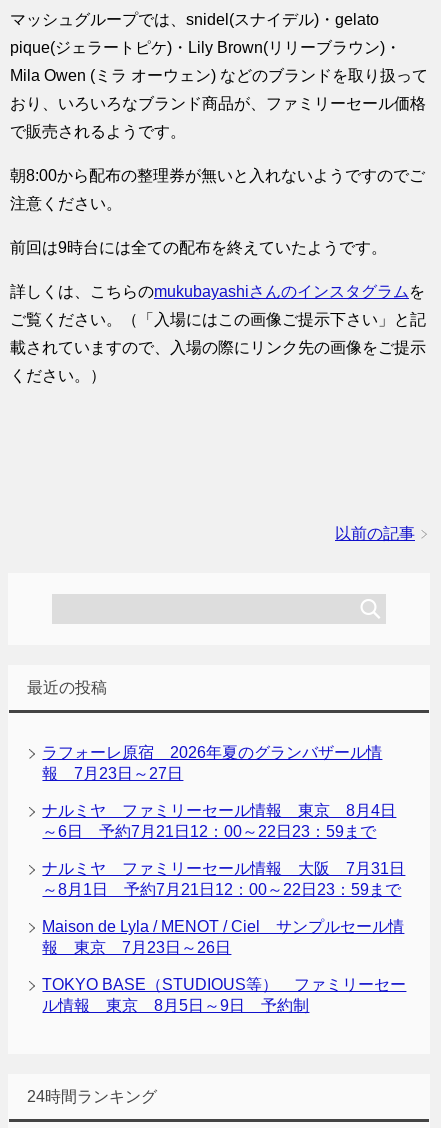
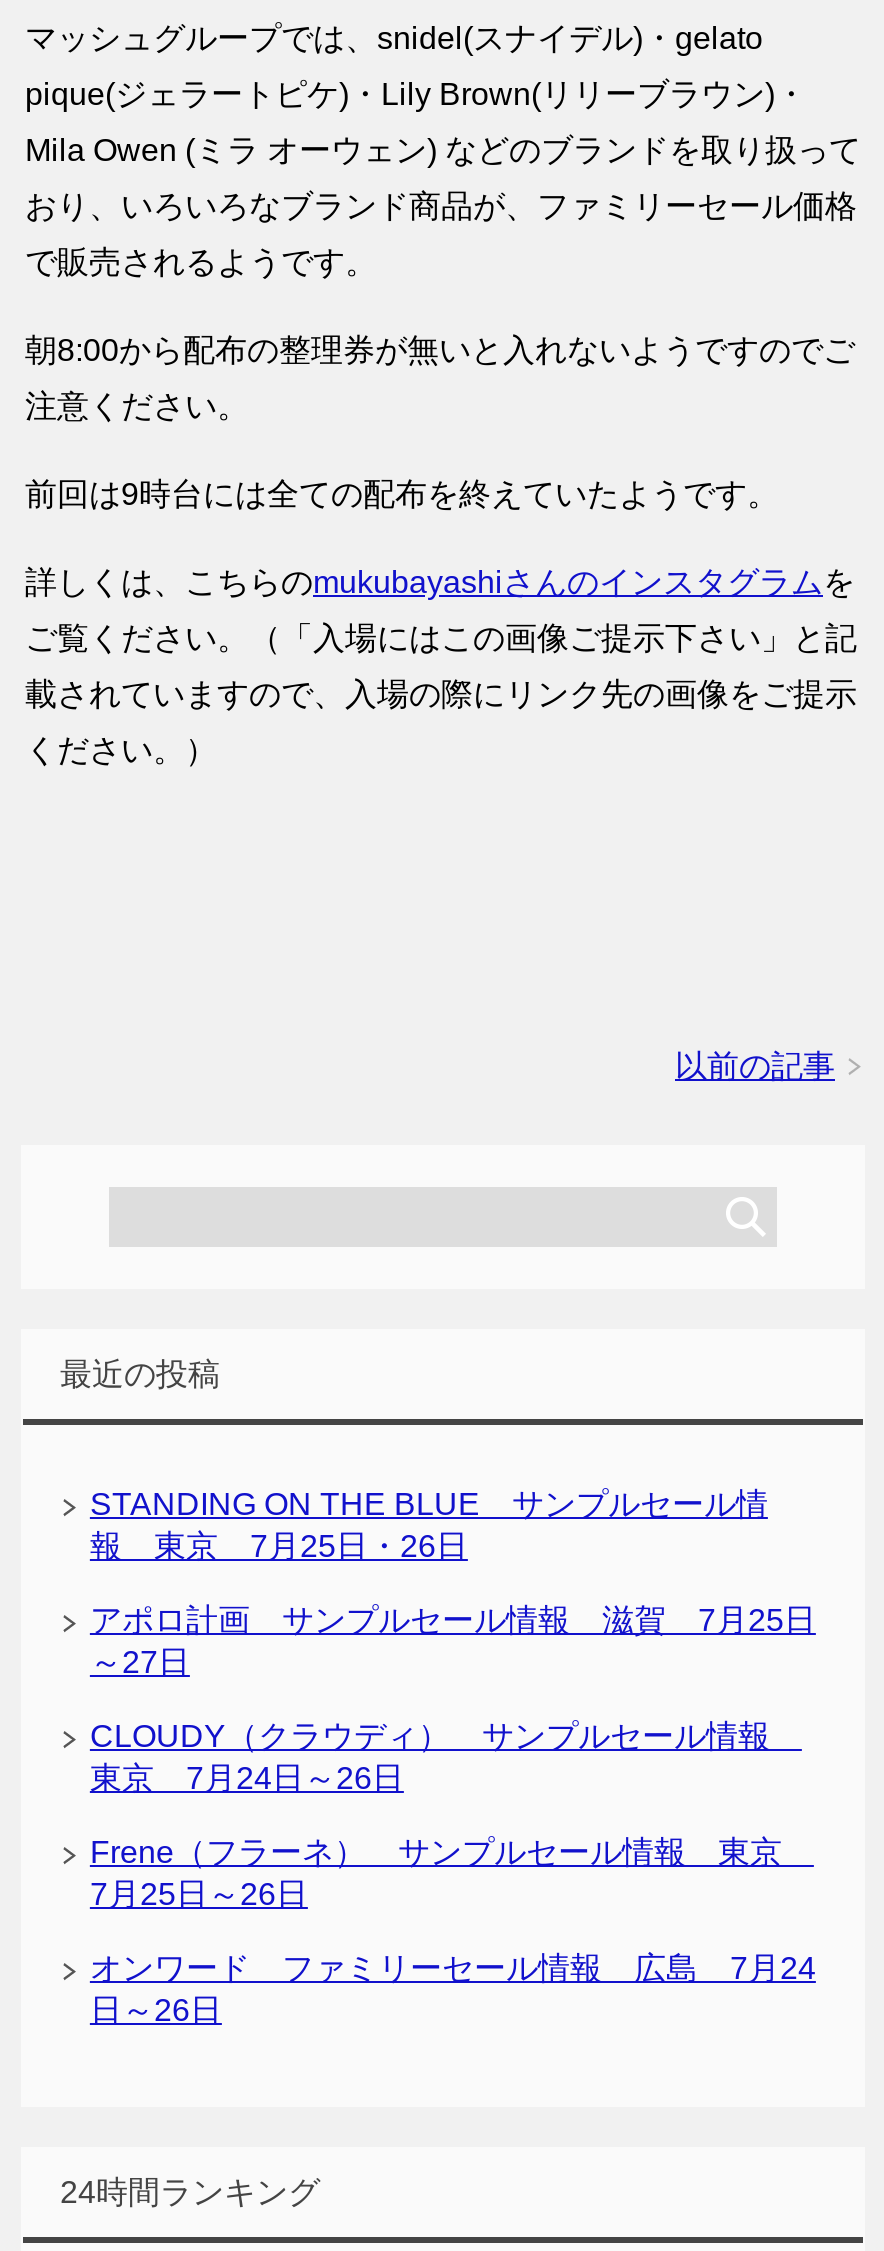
- ラフォーレ原宿 2026年夏のグランバザール情
- 報 7月23日～27日
+ STANDING ON THE BLUE サンプルセール情
+ 報 東京 7月25日・26日

- ナルミヤ ファミリーセール情報 東京 8月4日
- ～6日 予約7月21日12：00～22日23：59まで
+ アポロ計画 サンプルセール情報 滋賀 7月25日
+ ～27日

- ナルミヤ ファミリーセール情報 大阪 7月31日
- ～8月1日 予約7月21日12：00～22日23：59まで
+ CLOUDY（クラウディ） サンプルセール情報
+ 東京 7月24日～26日

- Maison de Lyla / MENOT / Ciel サンプルセール情
- 報 東京 7月23日～26日
+ Frene（フラーネ） サンプルセール情報 東京
+ 7月25日～26日

- TOKYO BASE（STUDIOUS等） ファミリーセー
- ル情報 東京 8月5日～9日 予約制
+ オンワード ファミリーセール情報 広島 7月24
+ 日～26日
